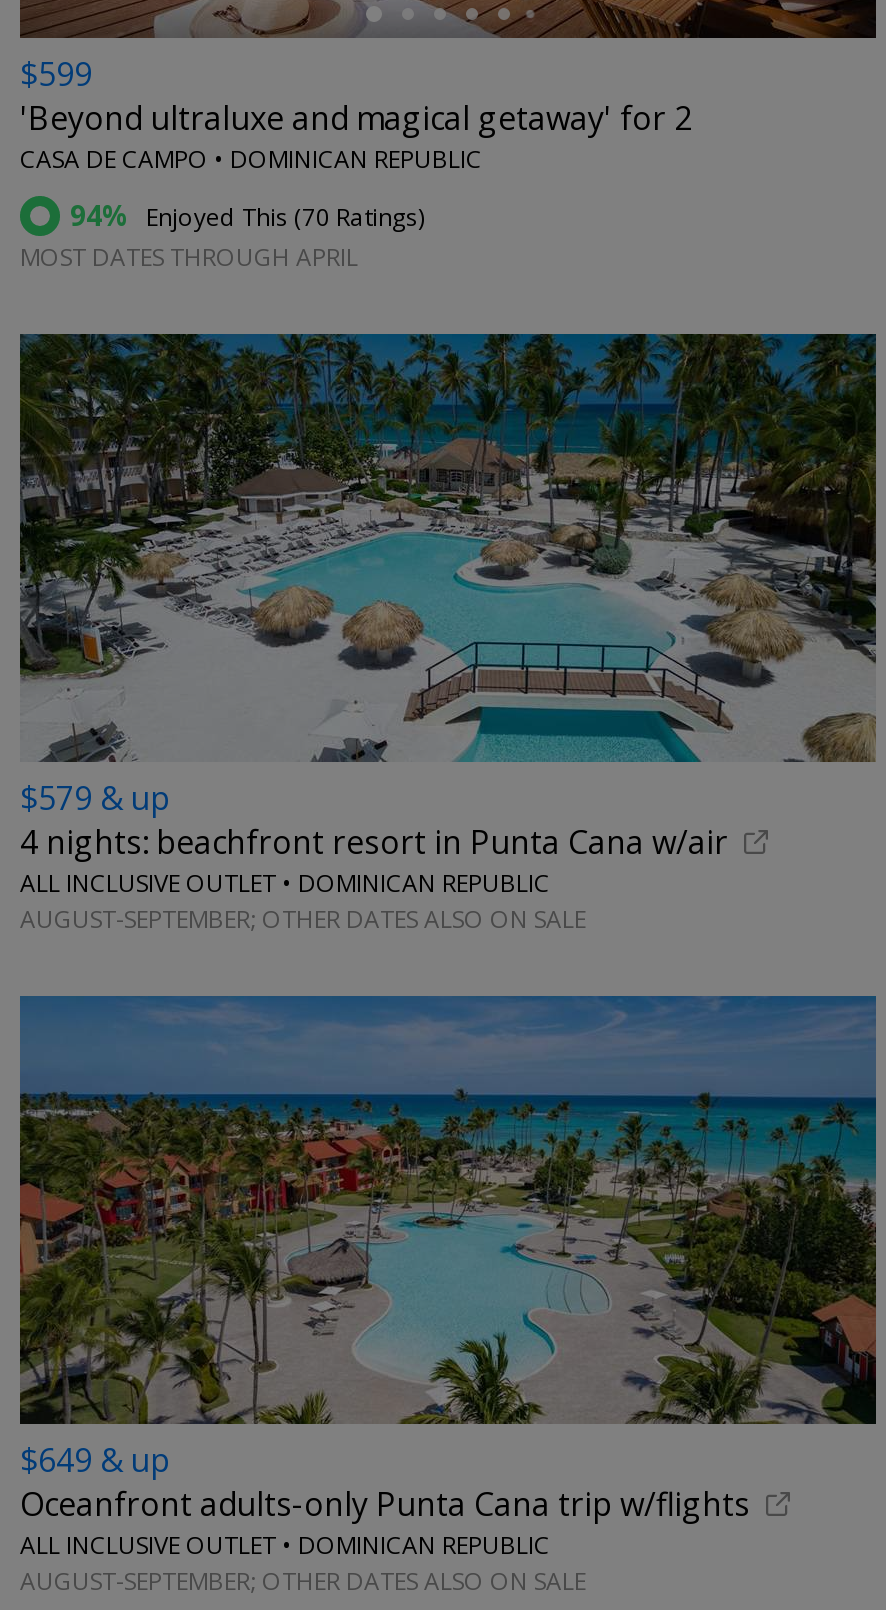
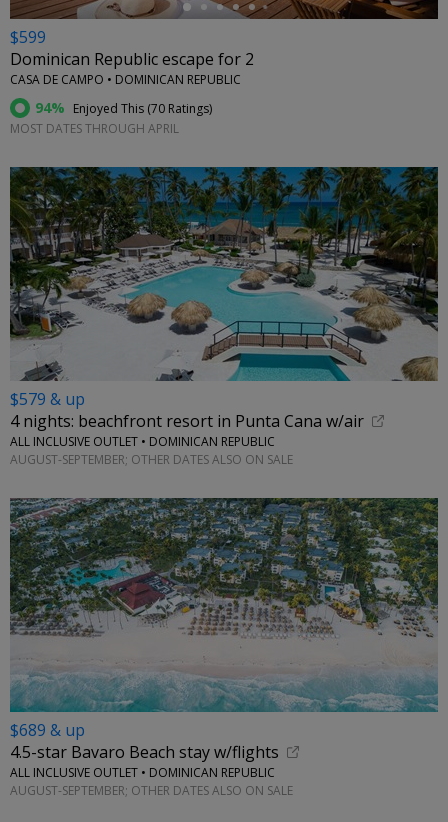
- 'Beyond ultraluxe and magical getaway' for 2
+ Dominican Republic escape for 2

- [image]
- $649 & up
- Oceanfront adults-only Punta Cana trip w/flights
+ [image]
+ $689 & up
+ 4.5-star Bavaro Beach stay w/flights
